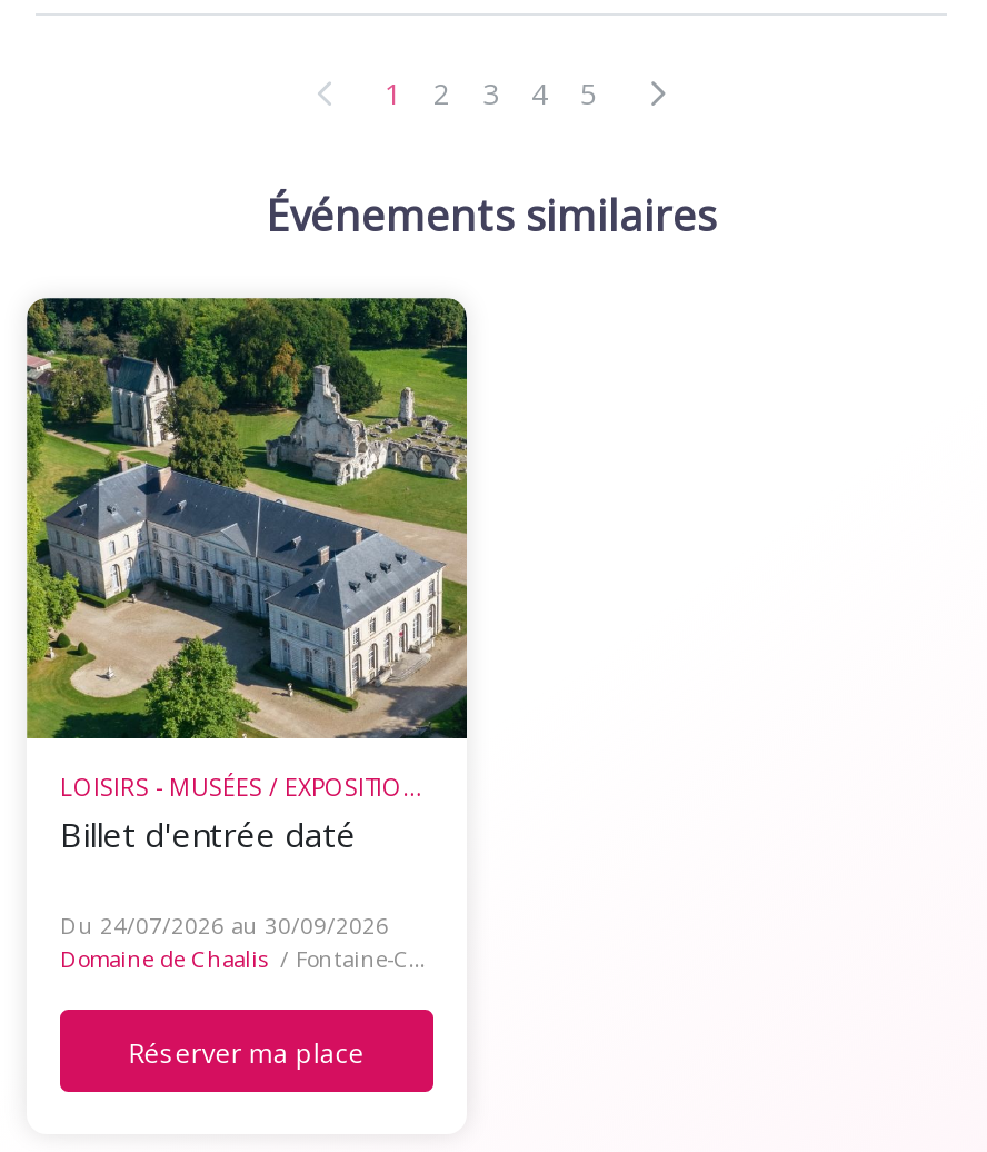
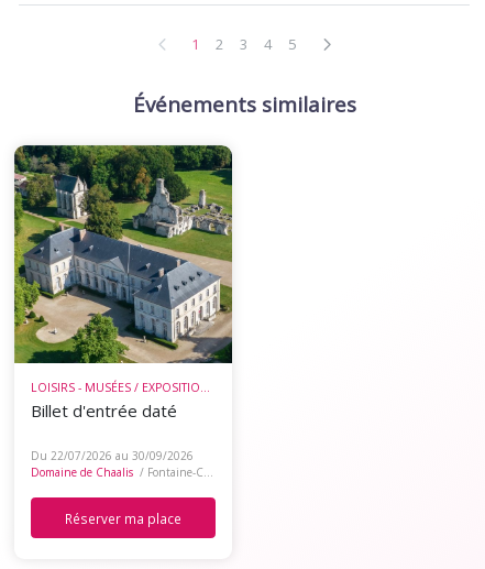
- Du 24/07/2026 au 30/09/2026
+ Du 22/07/2026 au 30/09/2026
